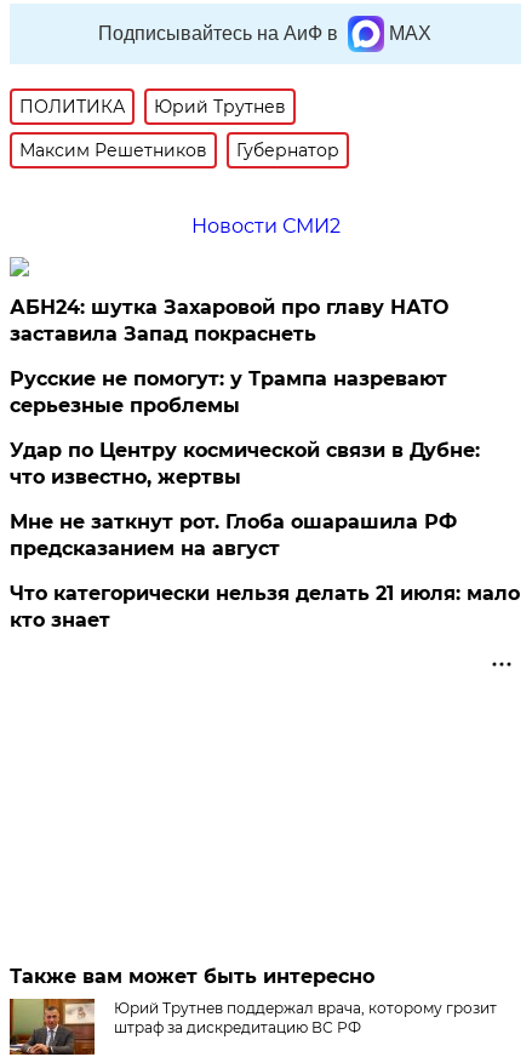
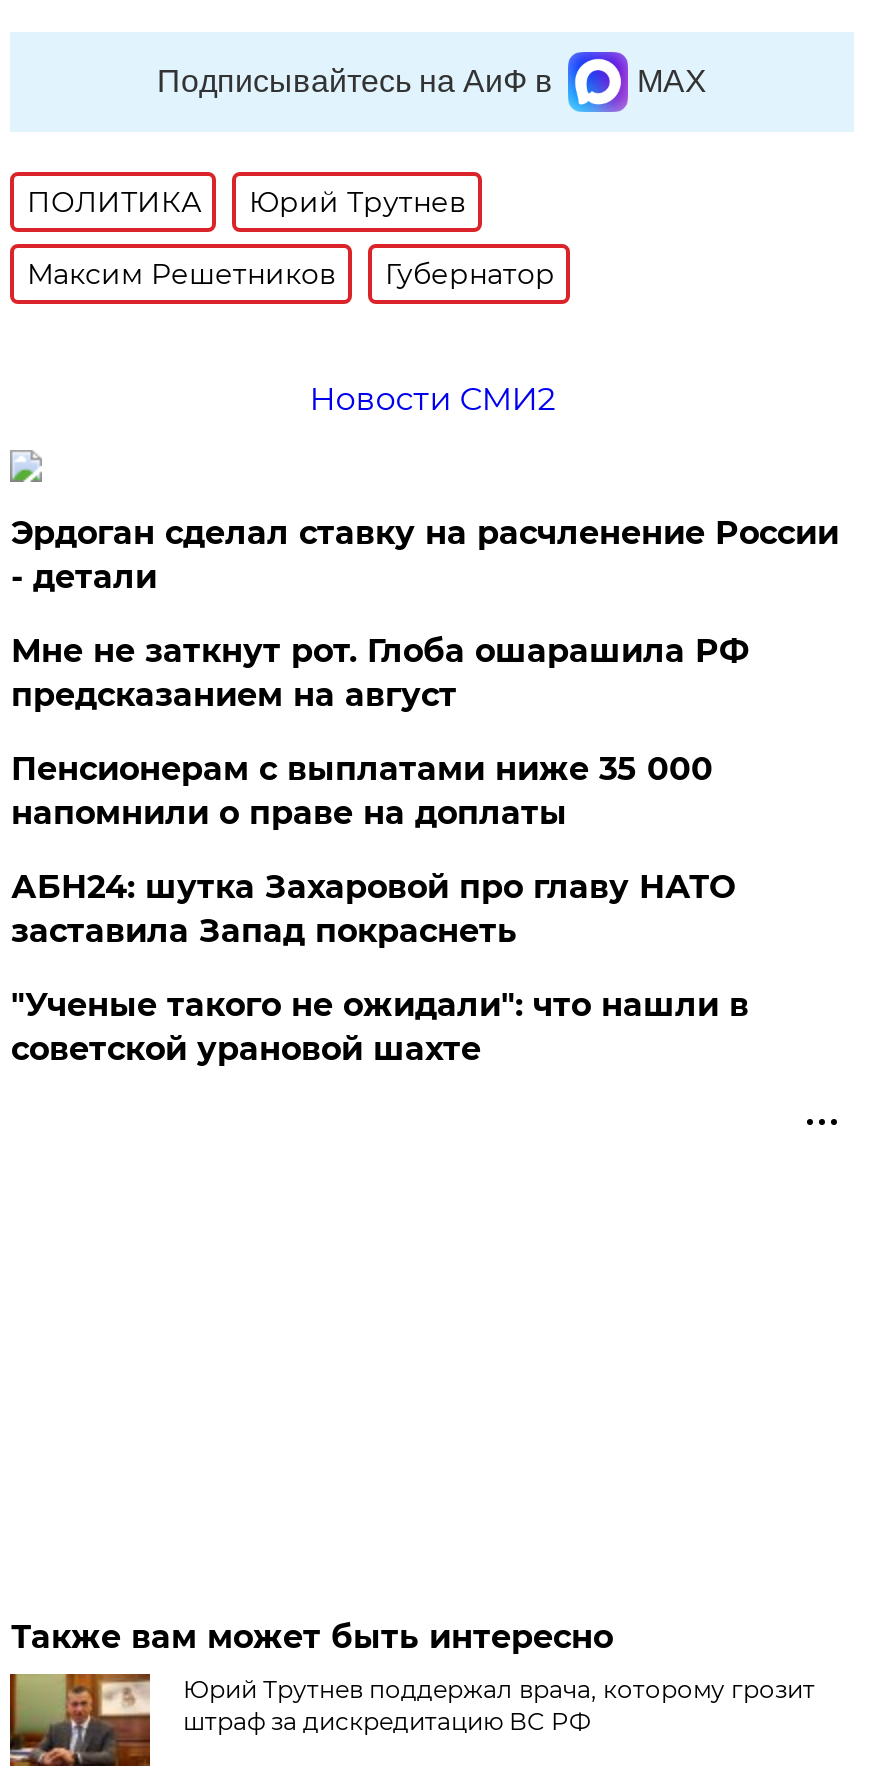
+ Эрдоган сделал ставку на расчленение России
+ - детали
+ Пенсионерам с выплатами ниже 35 000
+ напомнили о праве на доплаты

moved down: АБН24: шутка Захаровой про главу НАТО | заставила Запад покраснеть

- Русские не помогут: у Трампа назревают
- серьезные проблемы
- Удар по Центру космической связи в Дубне:
- что известно, жертвы
- Что категорически нельзя делать 21 июля: мало
- кто знает
+ "Ученые такого не ожидали": что нашли в
+ советской урановой шахте

moved up: Мне не заткнут рот. Глоба ошарашила РФ | предсказанием на август
